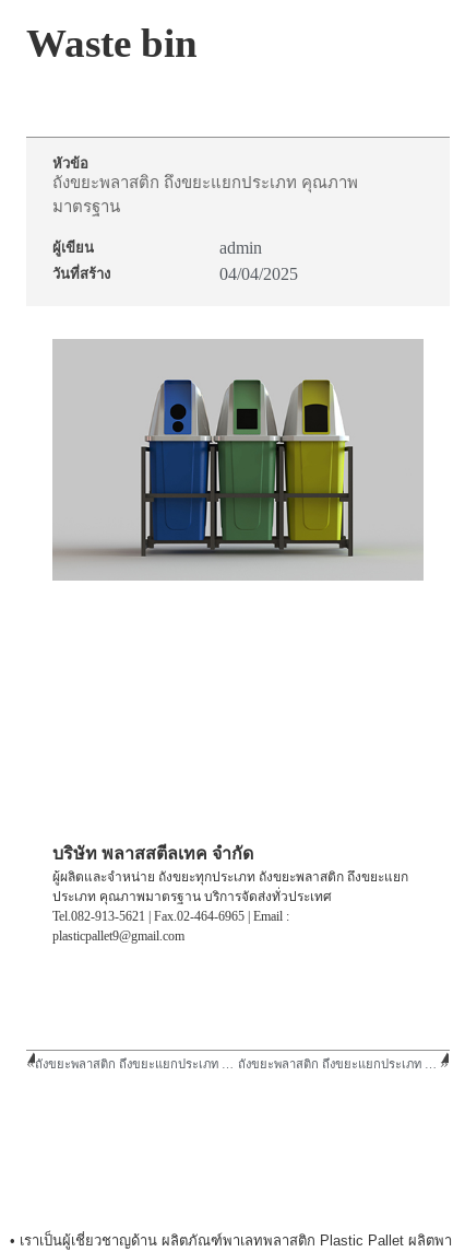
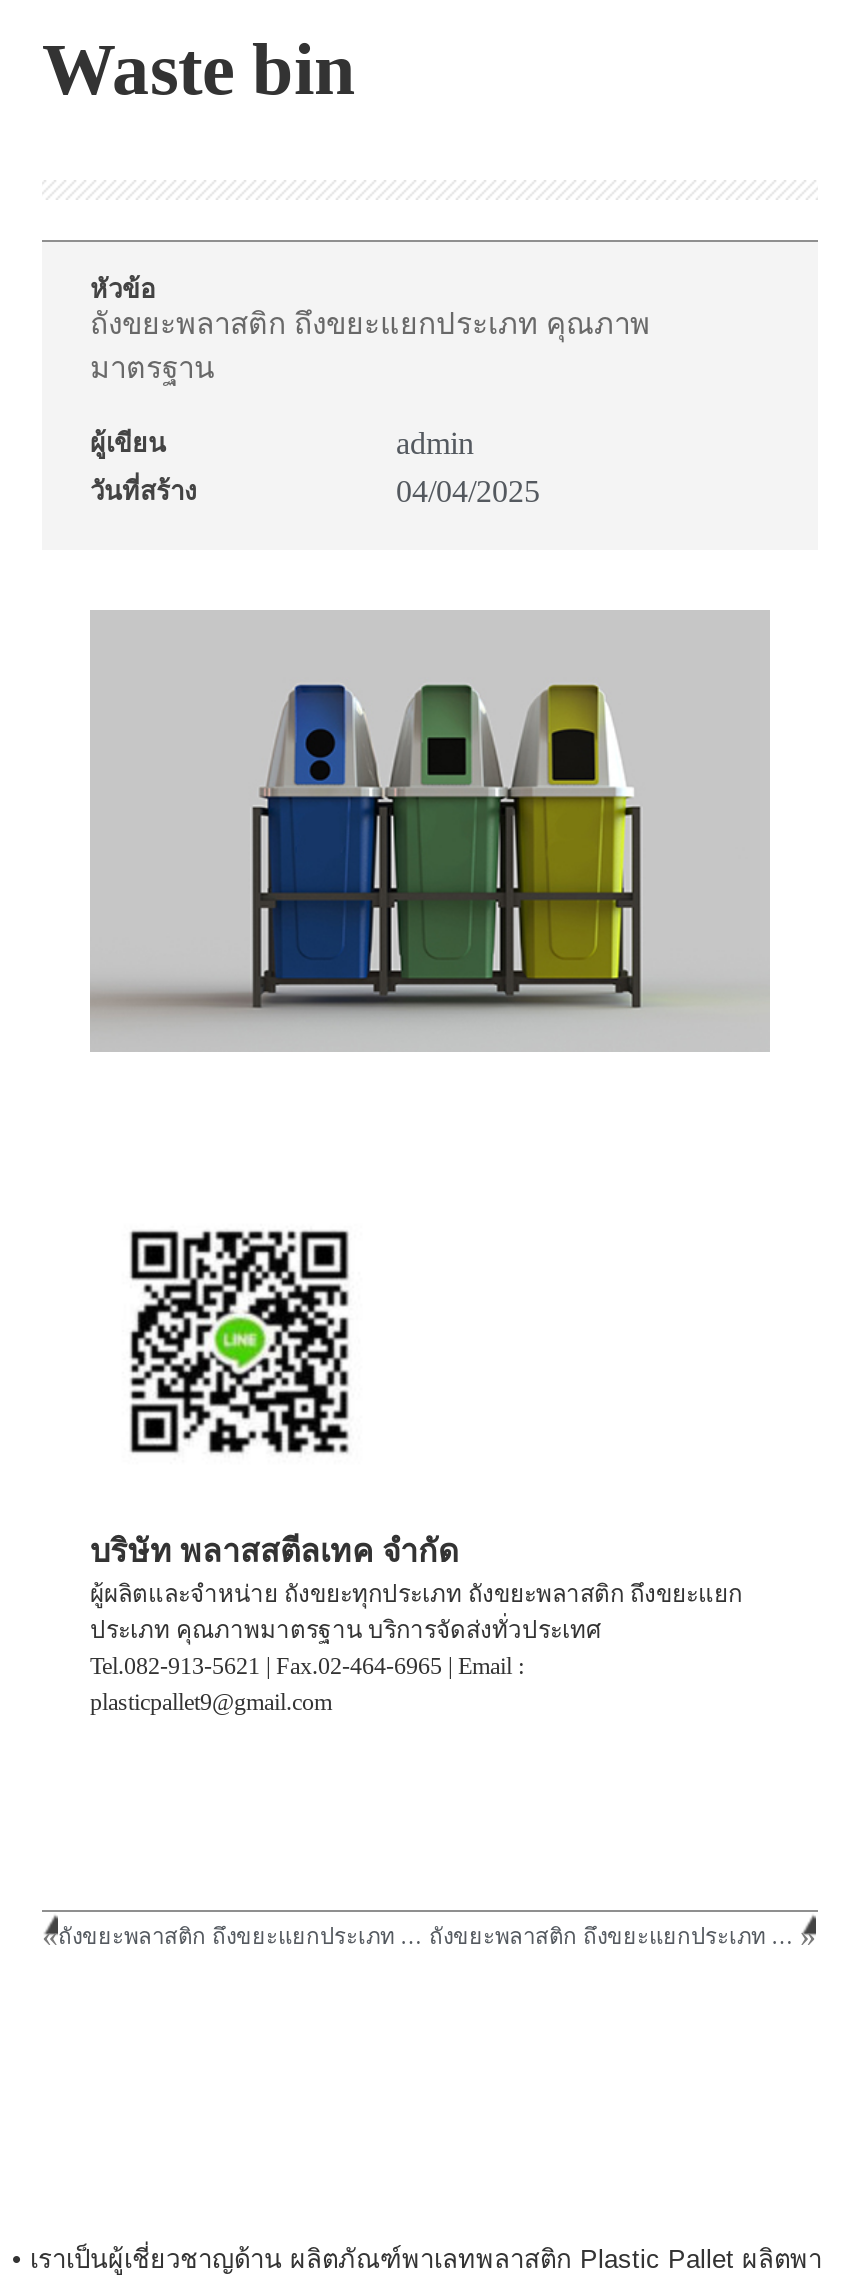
+ [image]
